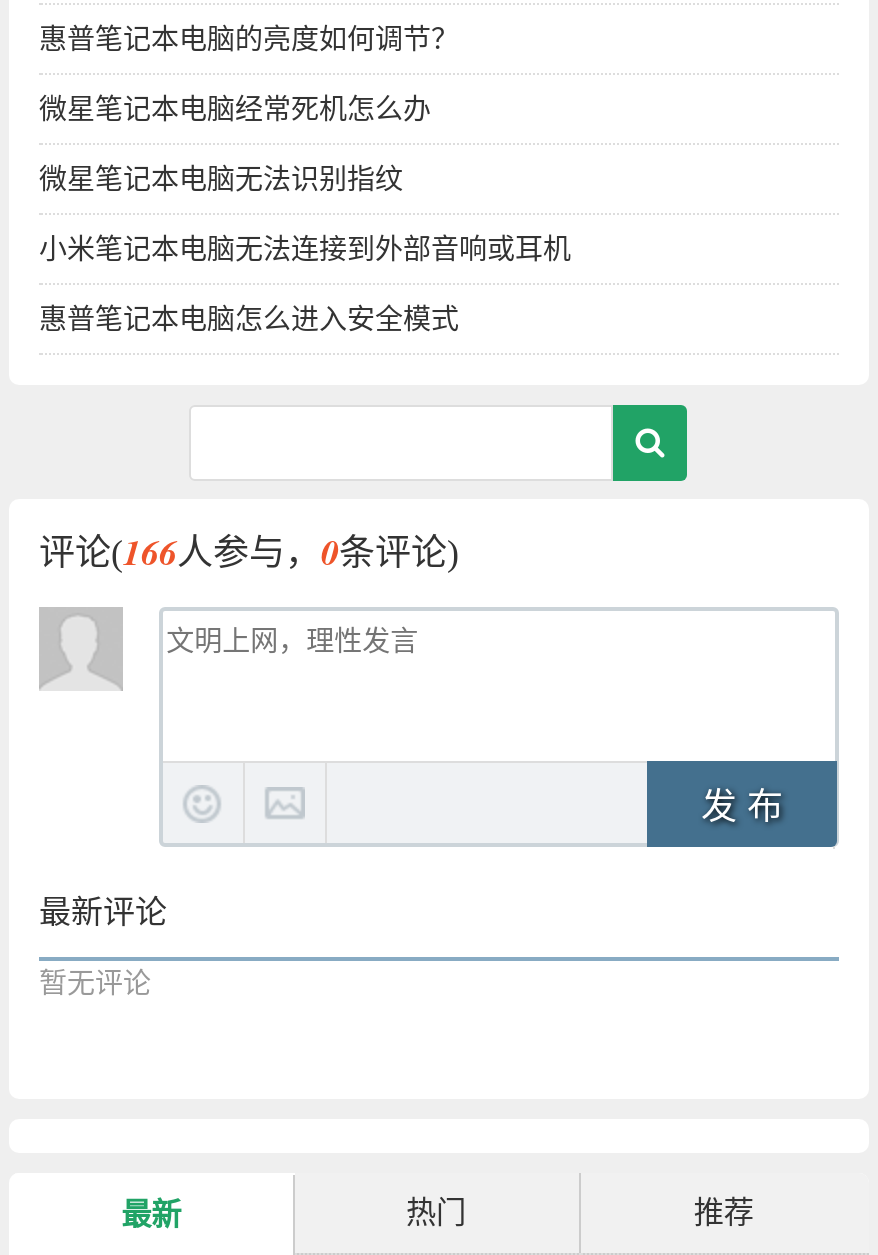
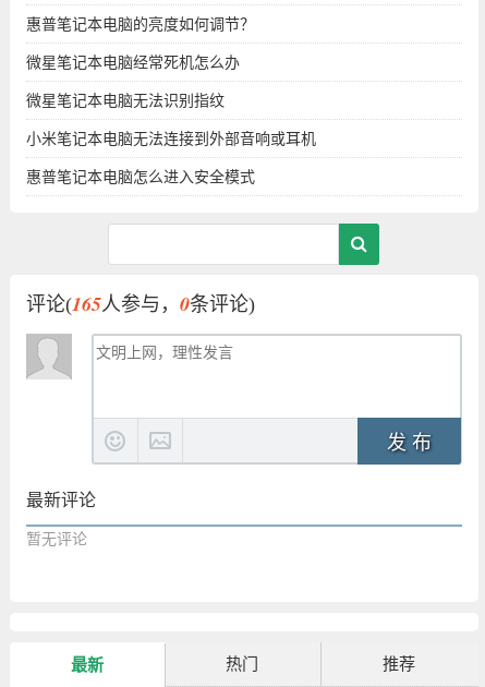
- 评论(166人参与，0条评论)
+ 评论(165人参与，0条评论)
